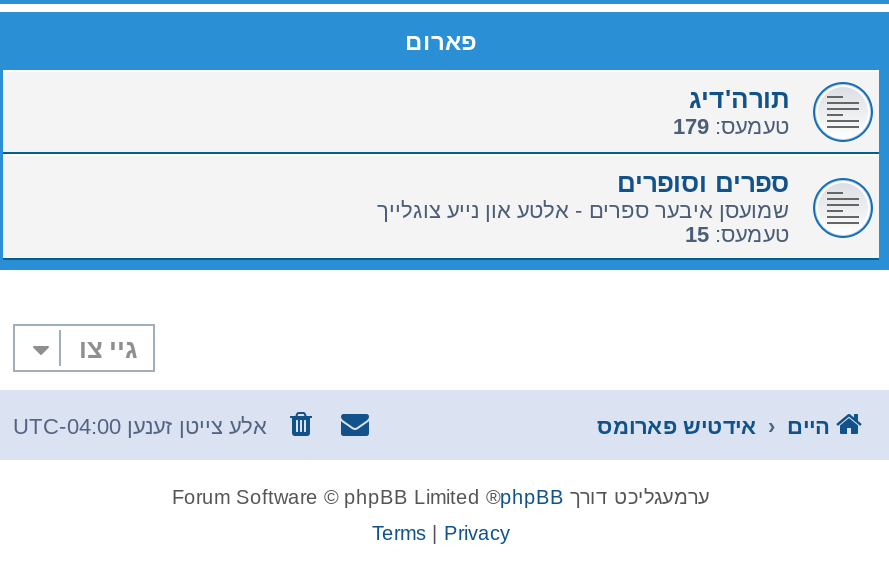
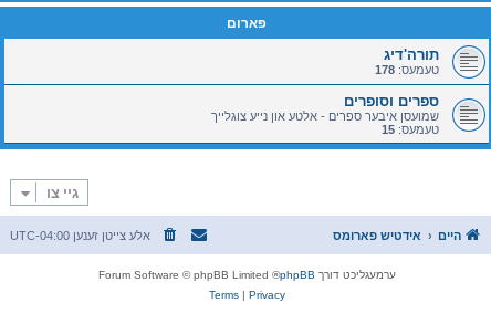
- טעמעס: 179
+ טעמעס: 178
